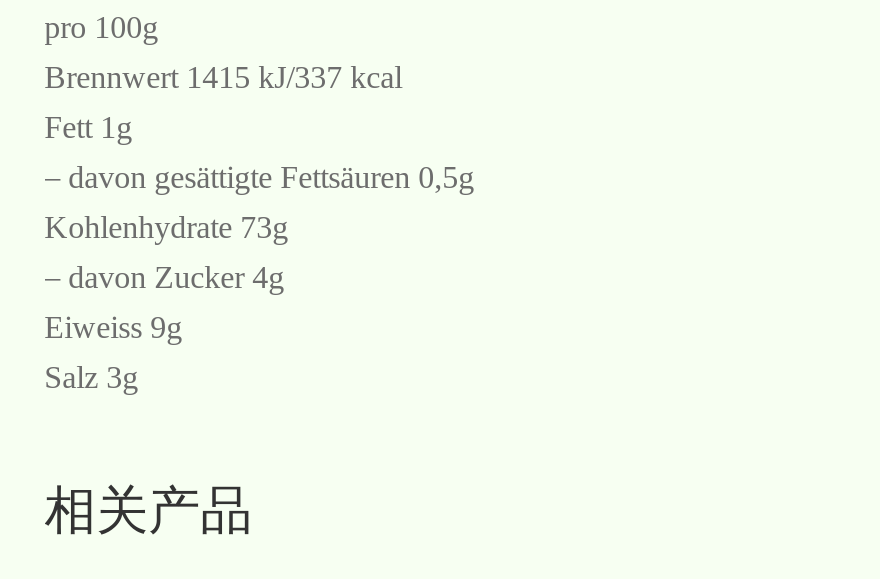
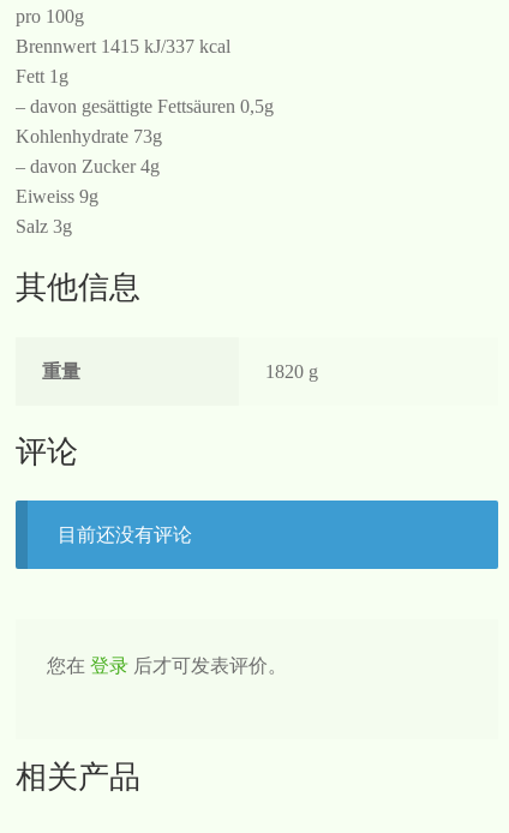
+ 其他信息
+ 重量
+ 1820 g
+ 评论
+ 目前还没有评论

+ 您在登录后才可发表评价。
